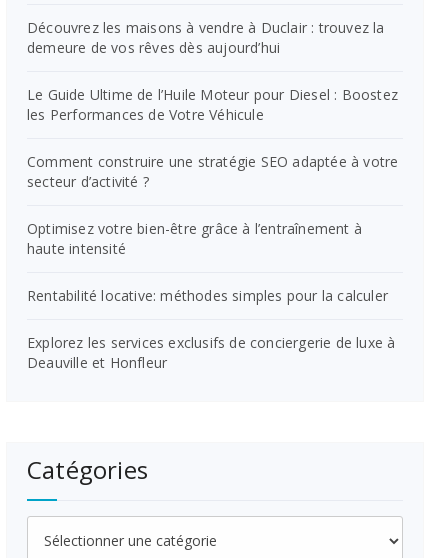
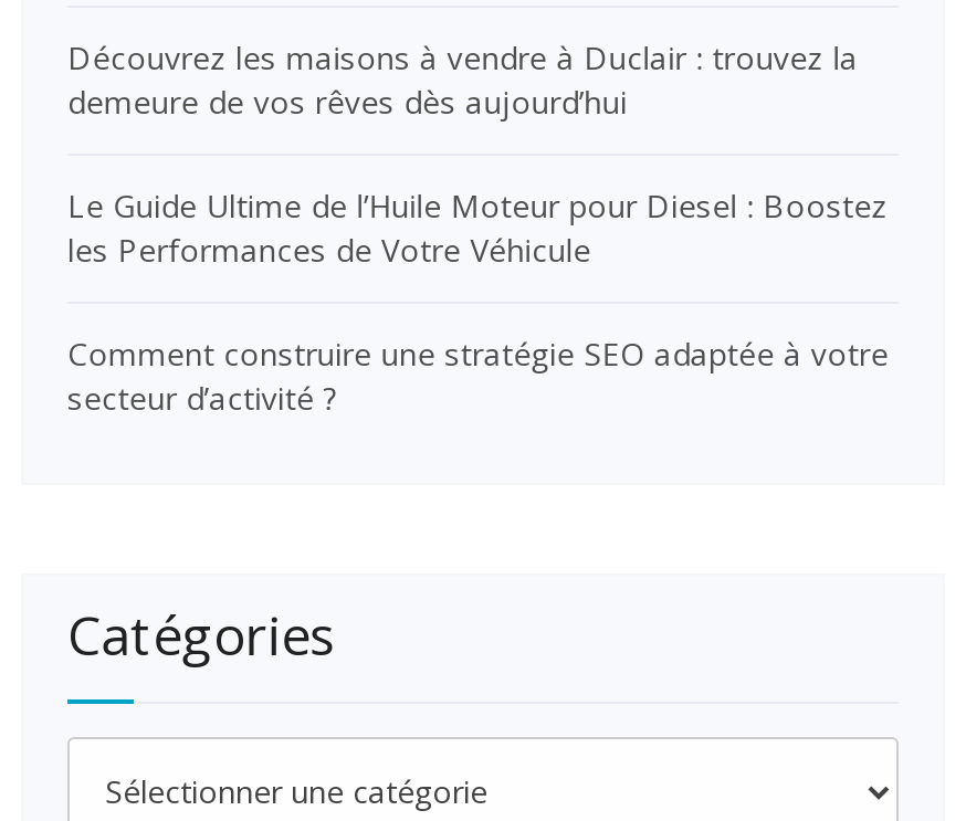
- Optimisez votre bien-être grâce à l’entraînement à
- haute intensité
- Rentabilité locative: méthodes simples pour la calculer
- Explorez les services exclusifs de conciergerie de luxe à
- Deauville et Honfleur
